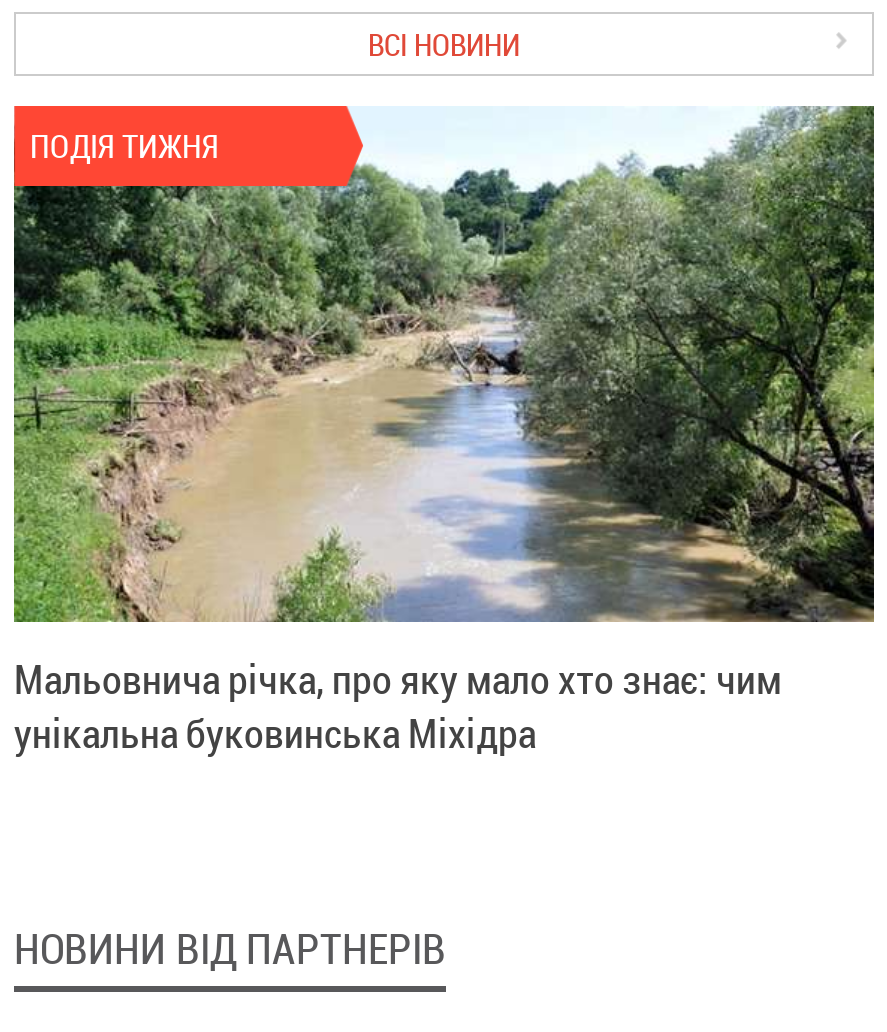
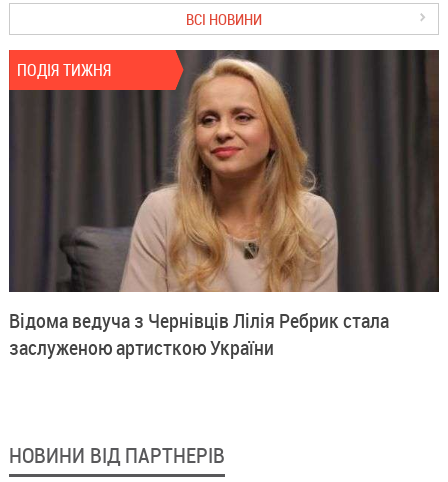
- [image]
- Мальовнича річка, про яку мало хто знає: чим
- унікальна буковинська Міхідра
+ [image]
+ Відома ведуча з Чернівців Лілія Ребрик стала
+ заслуженою артисткою України
